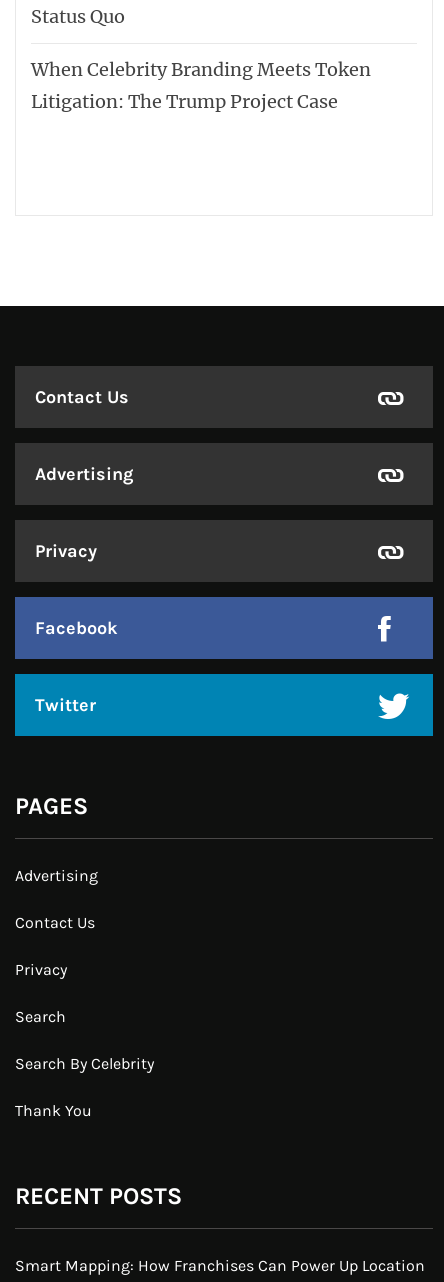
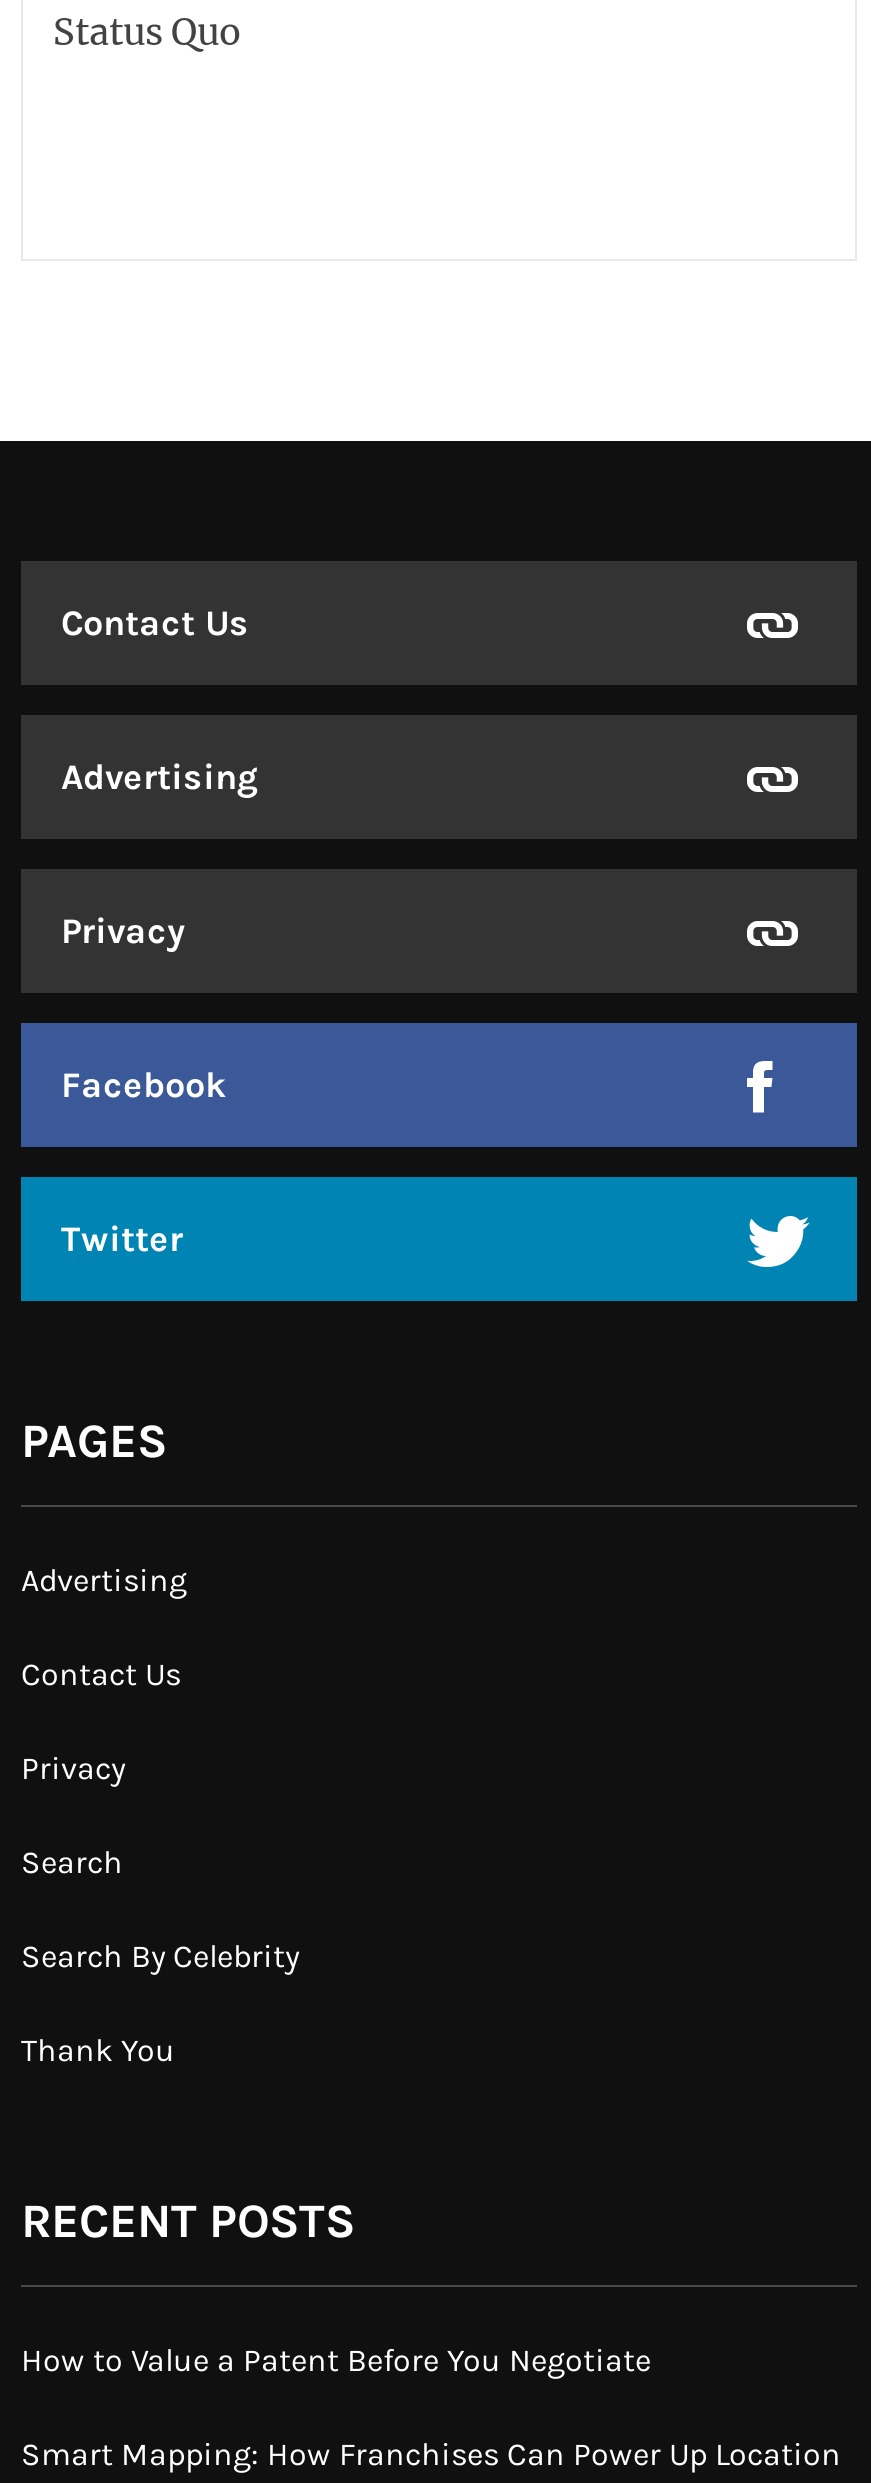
- When Celebrity Branding Meets Token
- Litigation: The Trump Project Case

moved up: Contact Us | Advertising | Privacy | ... | Thank You | RECENT POSTS

+ How to Value a Patent Before You Negotiate
